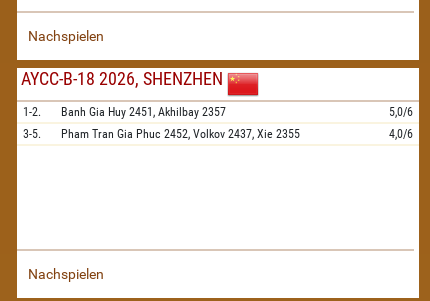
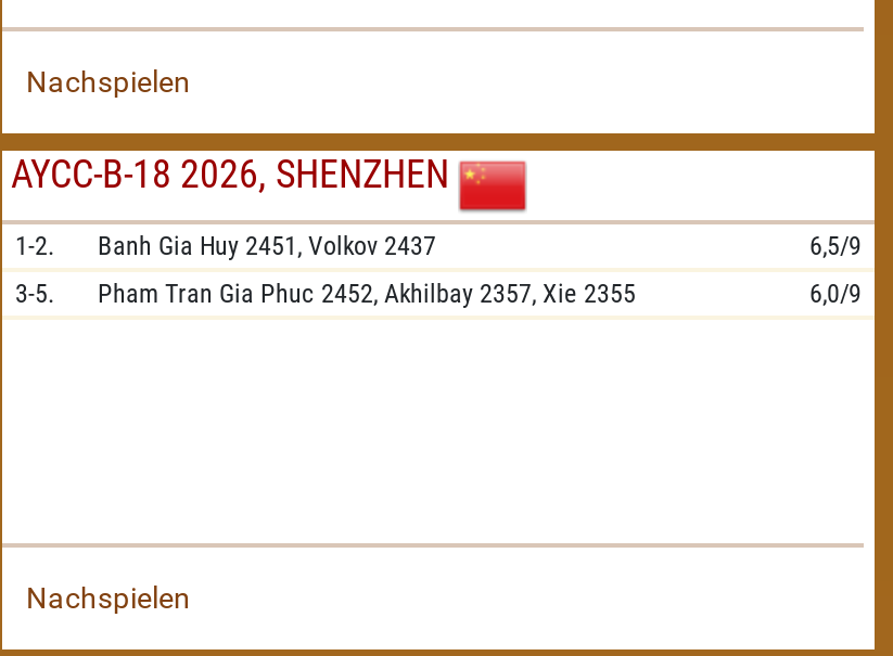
- Banh Gia Huy 2451, Akhilbay 2357
+ Banh Gia Huy 2451, Volkov 2437

- 5,0/6
+ 6,5/9

- Pham Tran Gia Phuc 2452, Volkov 2437, Xie 2355
+ Pham Tran Gia Phuc 2452, Akhilbay 2357, Xie 2355

- 4,0/6
+ 6,0/9
